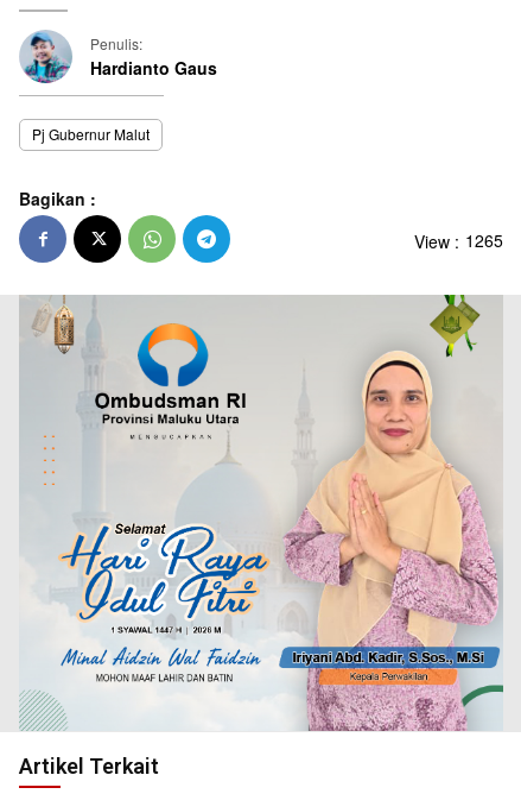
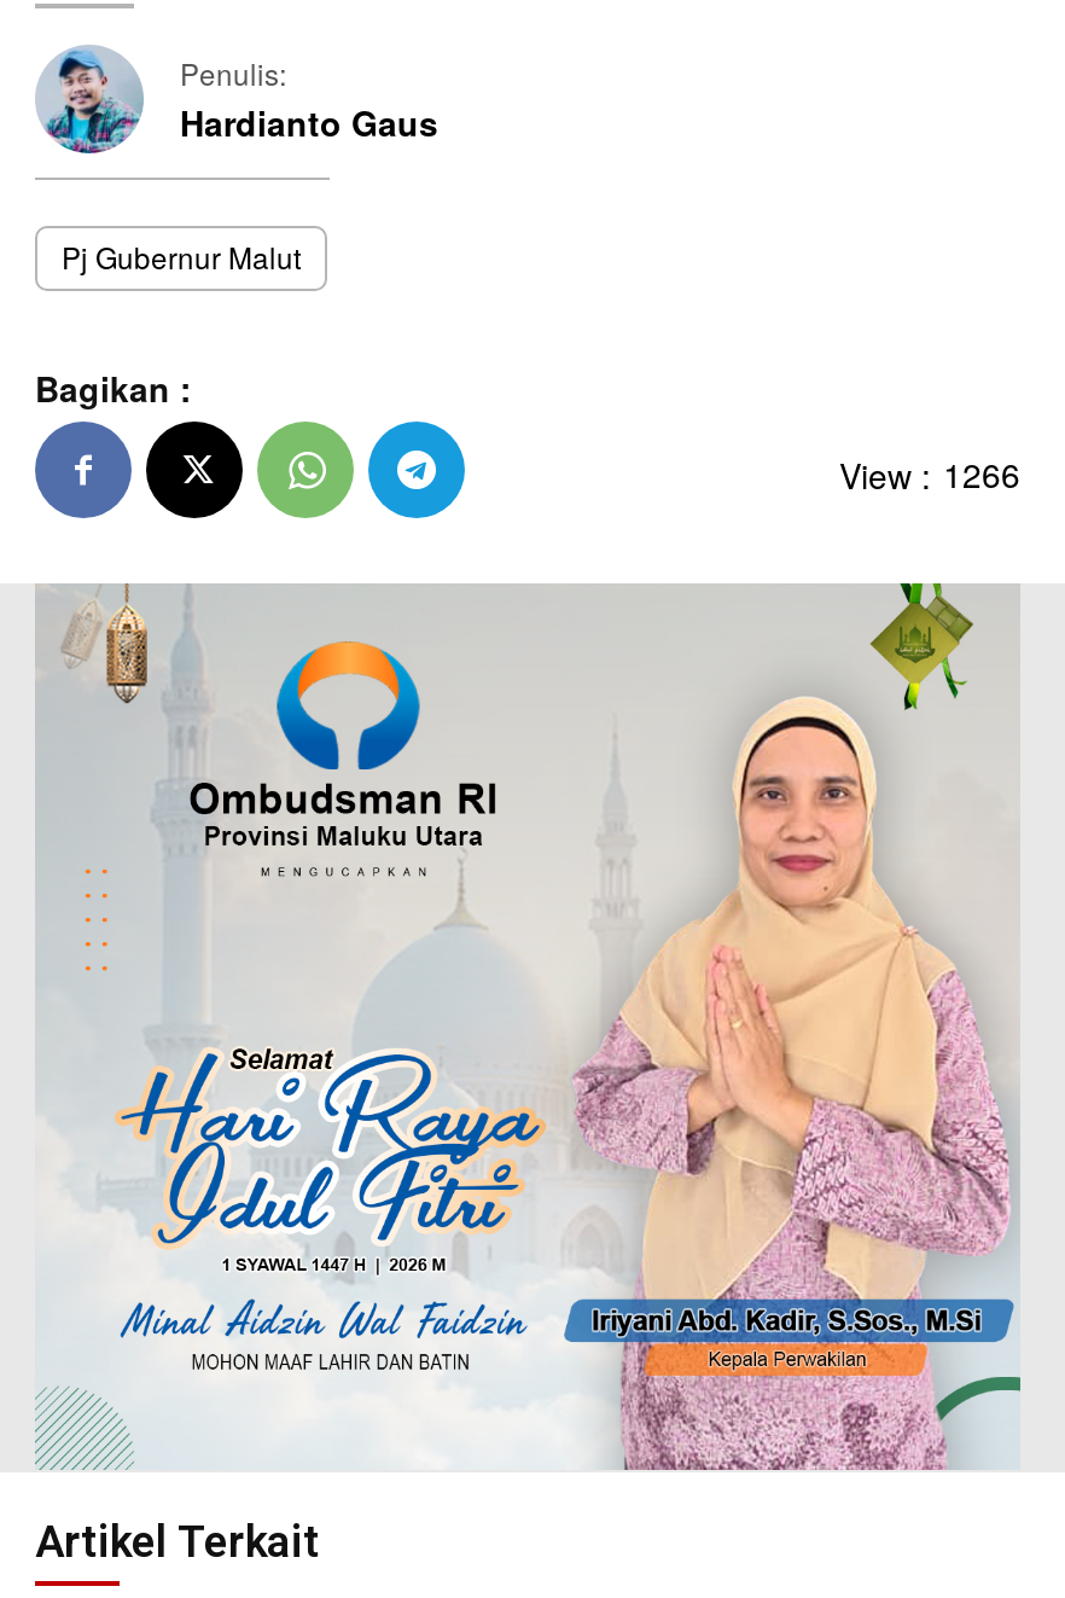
- View : 1265
+ View : 1266
